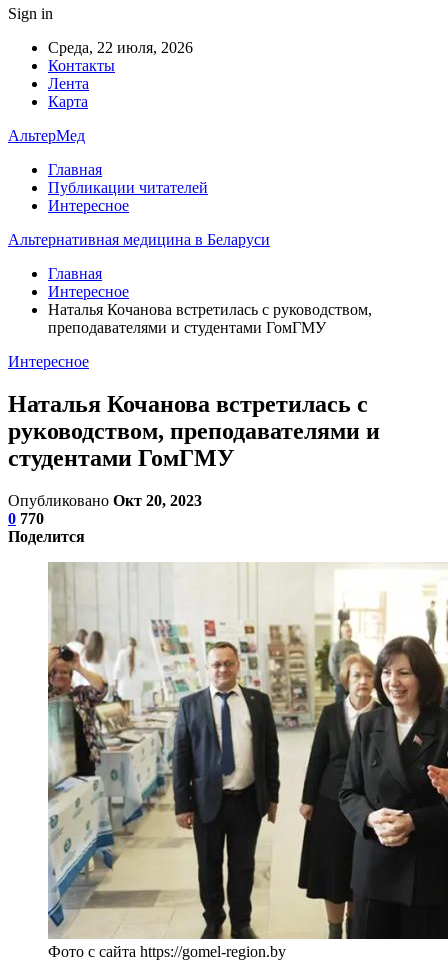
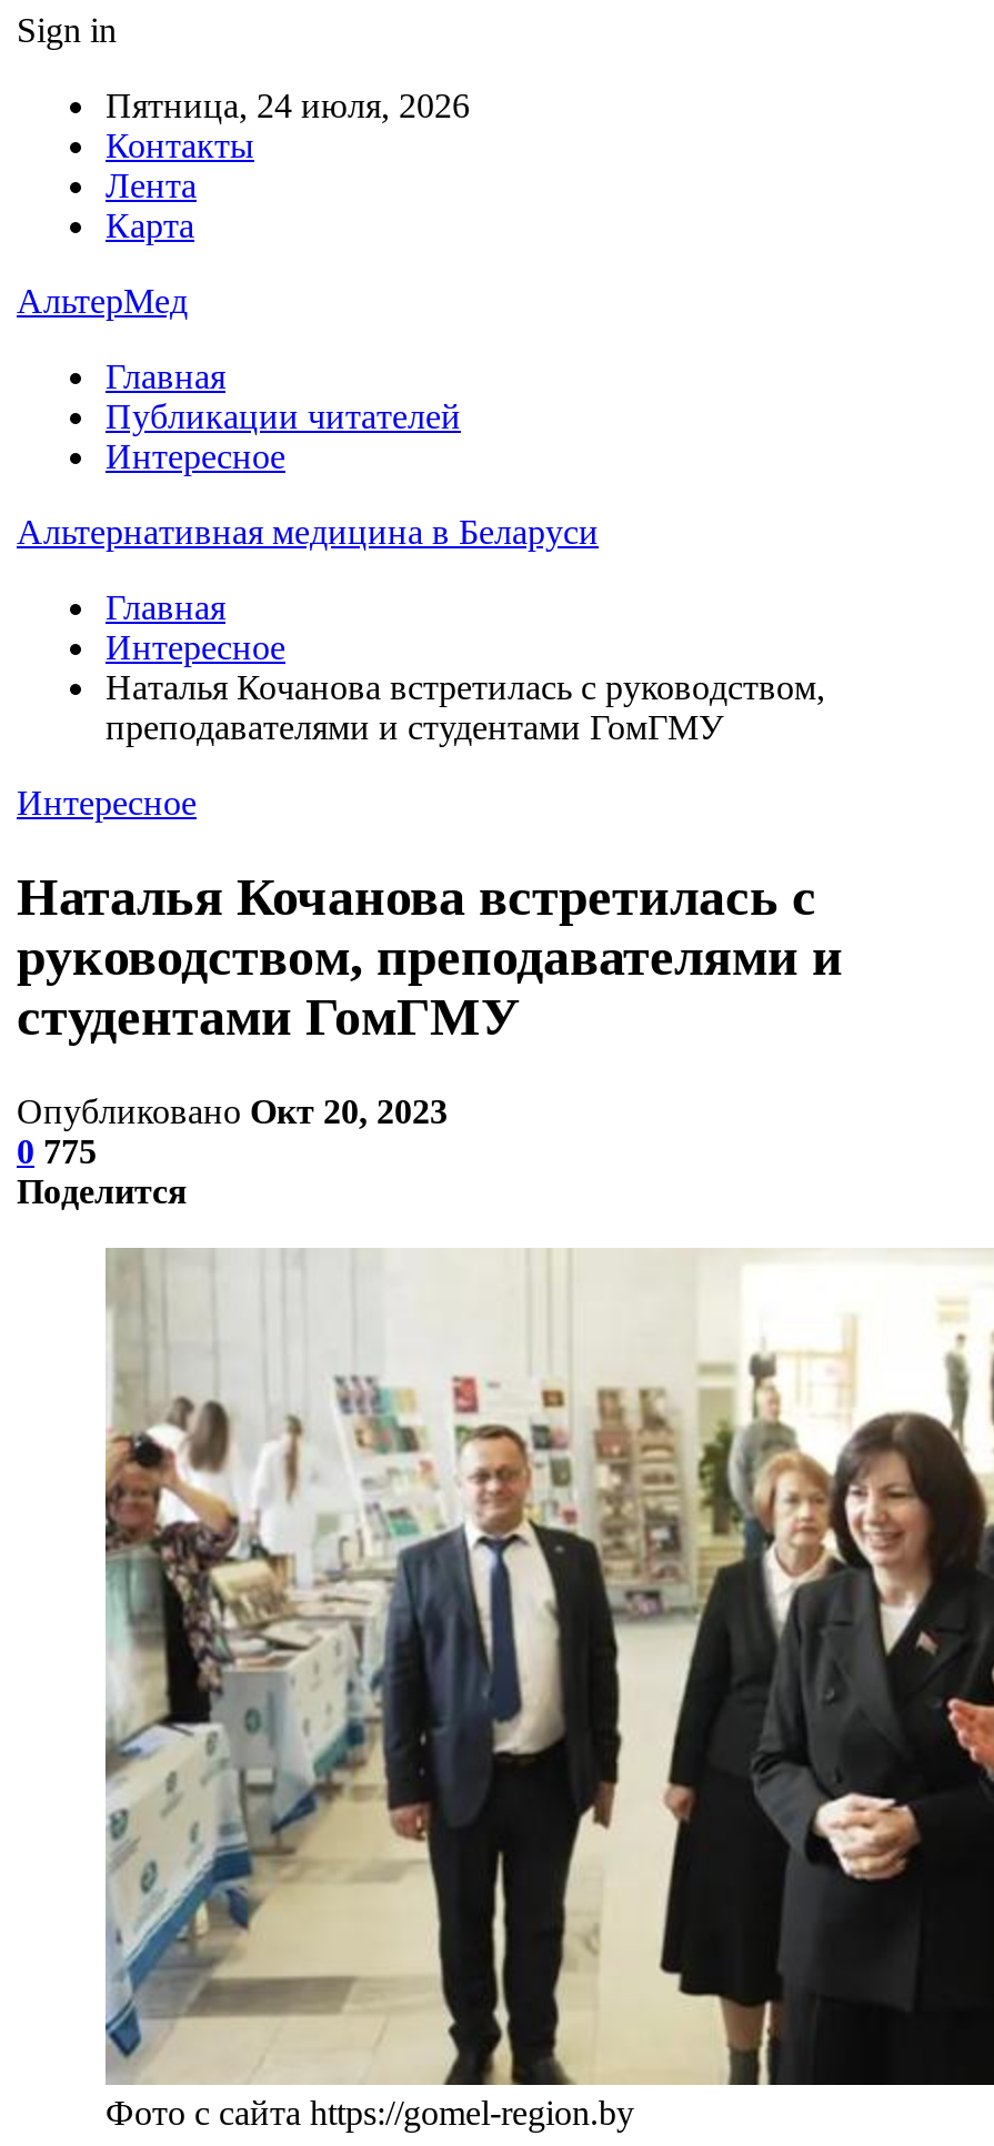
- Среда, 22 июля, 2026
+ Пятница, 24 июля, 2026

- 0 770
+ 0 775
